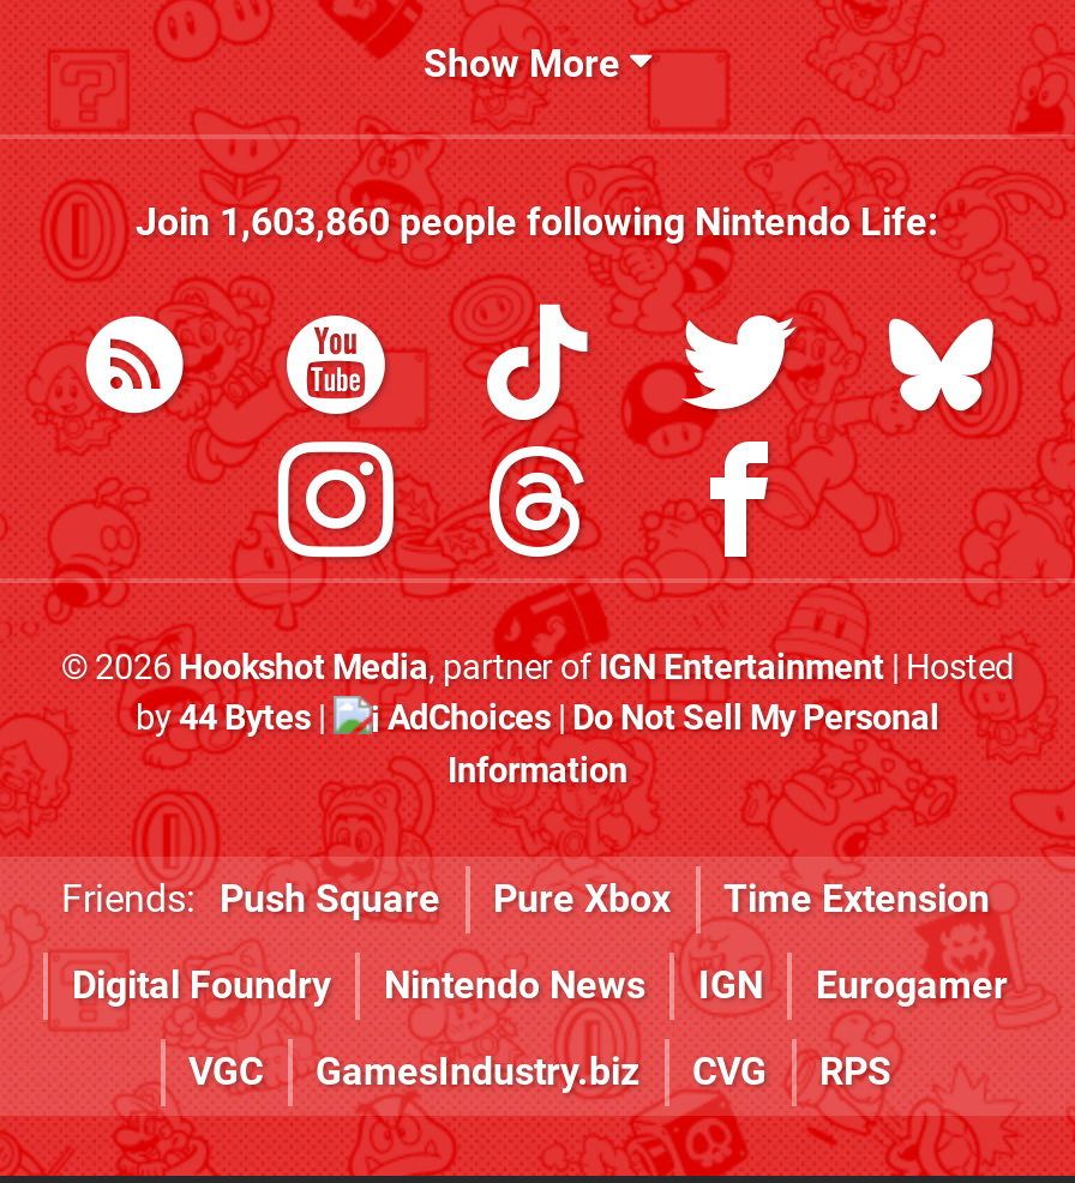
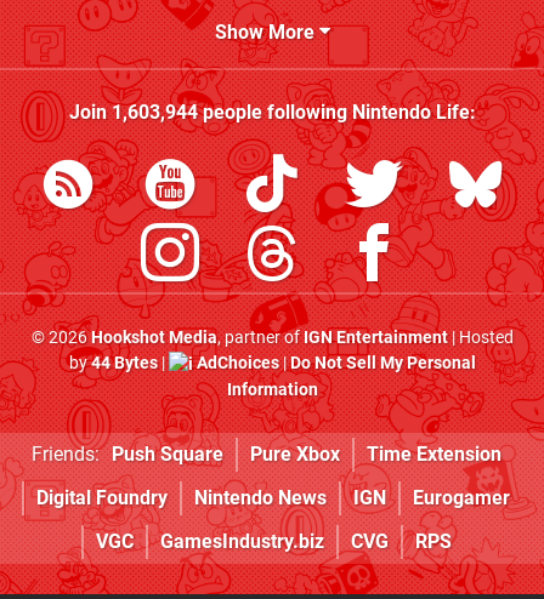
- Join 1,603,860 people following Nintendo Life:
+ Join 1,603,944 people following Nintendo Life:
